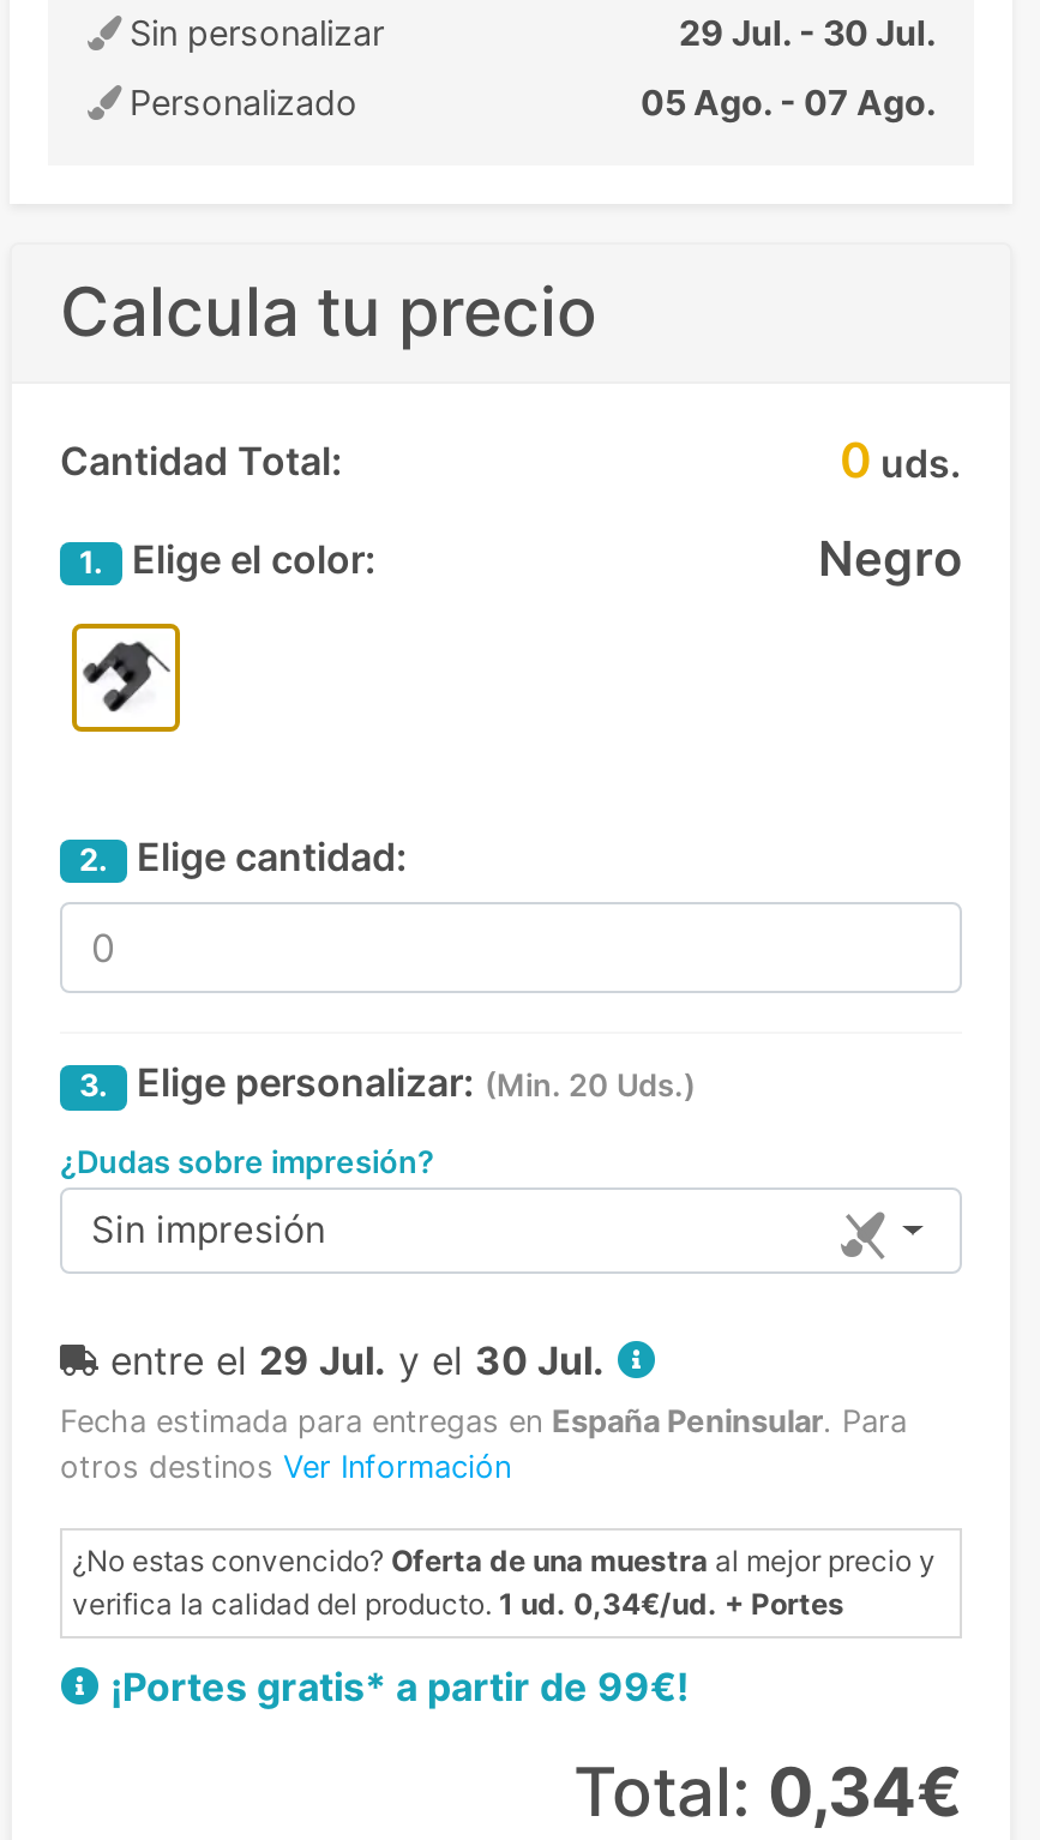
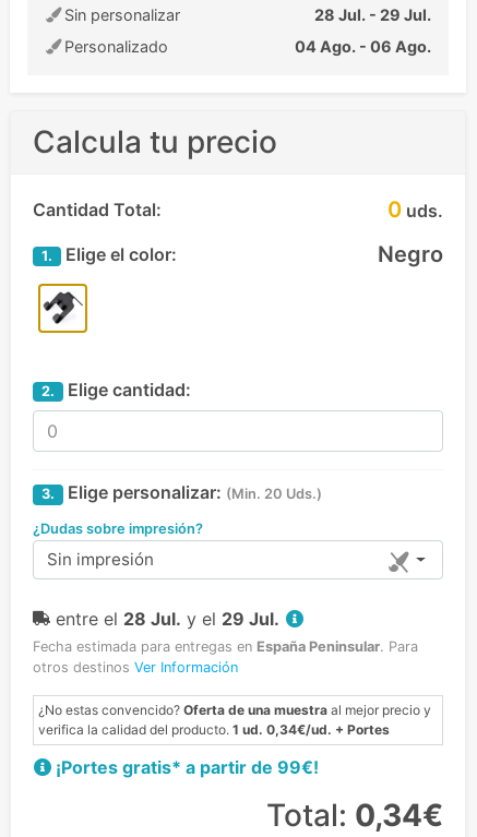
- 29 Jul. - 30 Jul.
+ 28 Jul. - 29 Jul.

- 05 Ago. - 07 Ago.
+ 04 Ago. - 06 Ago.

- entre el 29 Jul. y el 30 Jul.
+ entre el 28 Jul. y el 29 Jul.
